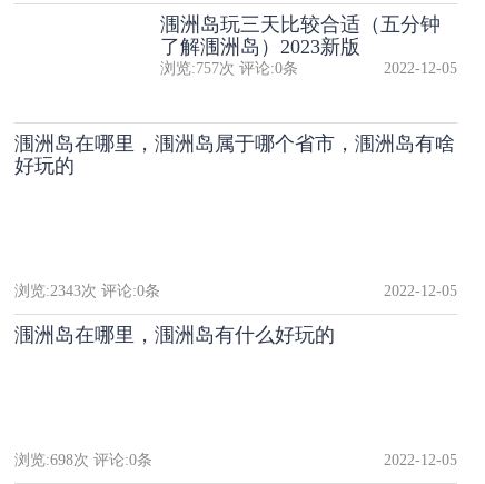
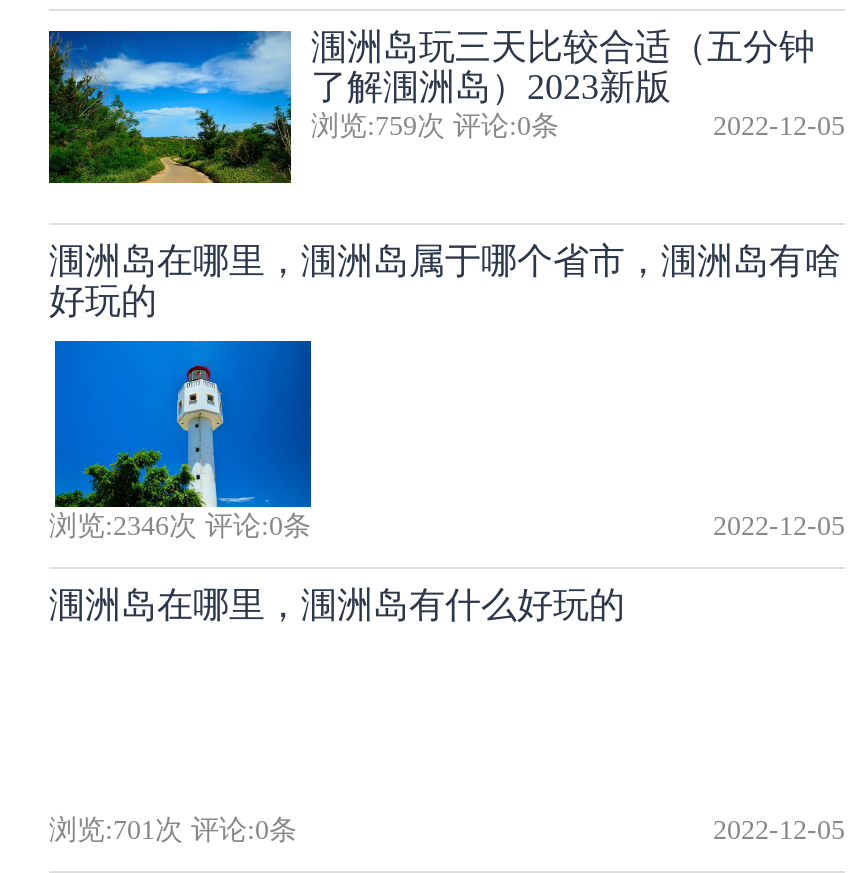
+ [image]

- 浏览:757次 评论:0条
+ 浏览:759次 评论:0条

+ [image]

- 浏览:2343次 评论:0条
+ 浏览:2346次 评论:0条

- 浏览:698次 评论:0条
+ 浏览:701次 评论:0条
